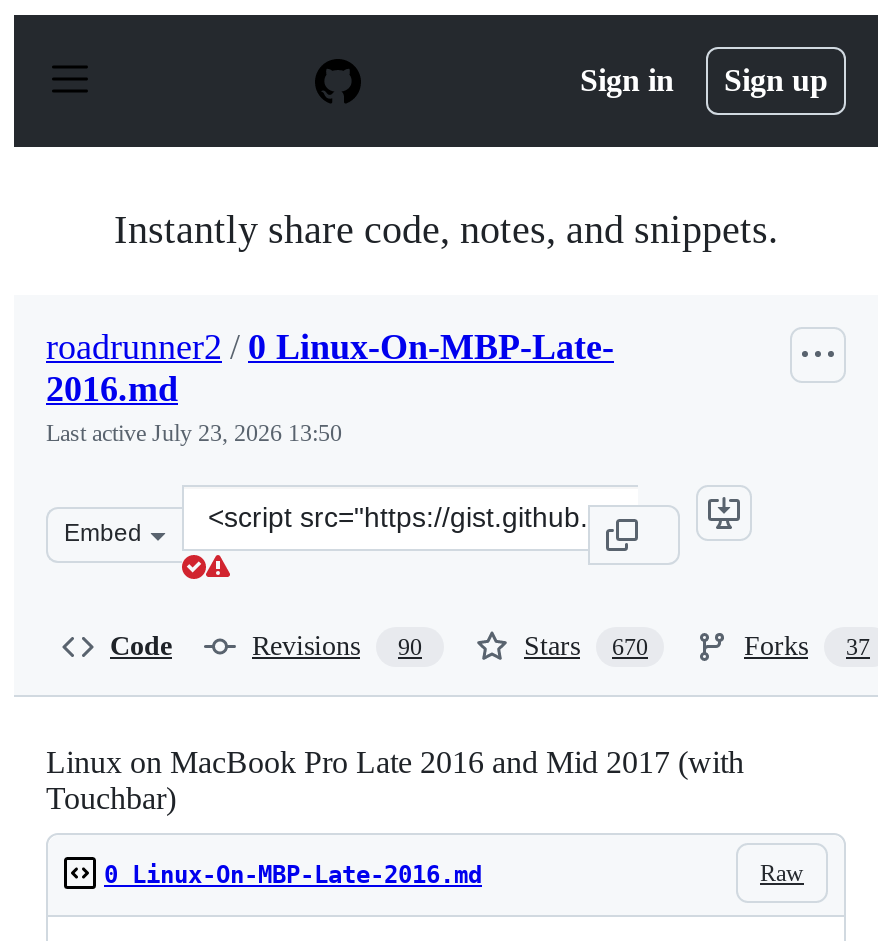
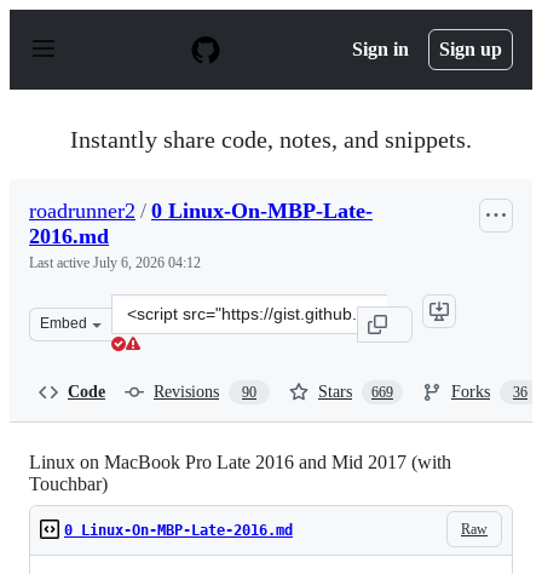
- Last active July 23, 2026 13:50
+ Last active July 6, 2026 04:12

- Stars 670
+ Stars 669

- Forks 37
+ Forks 36
